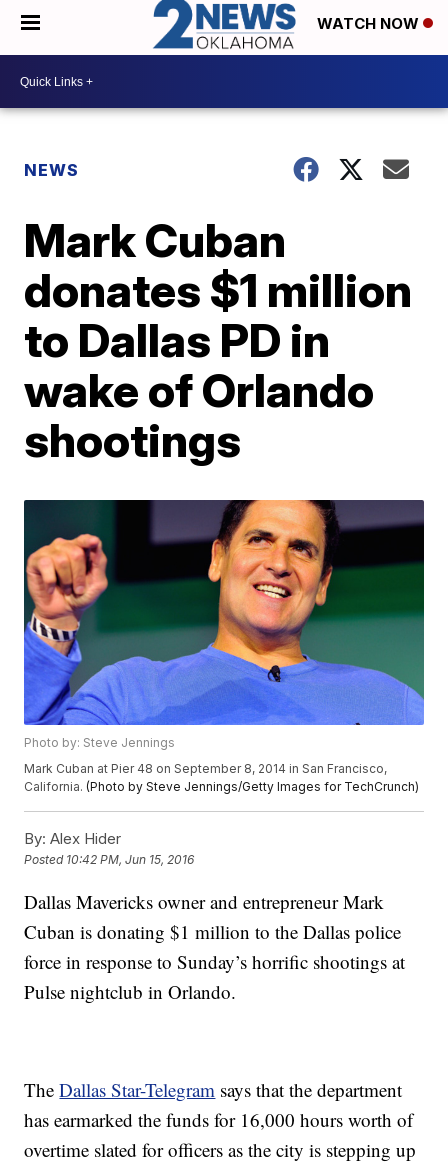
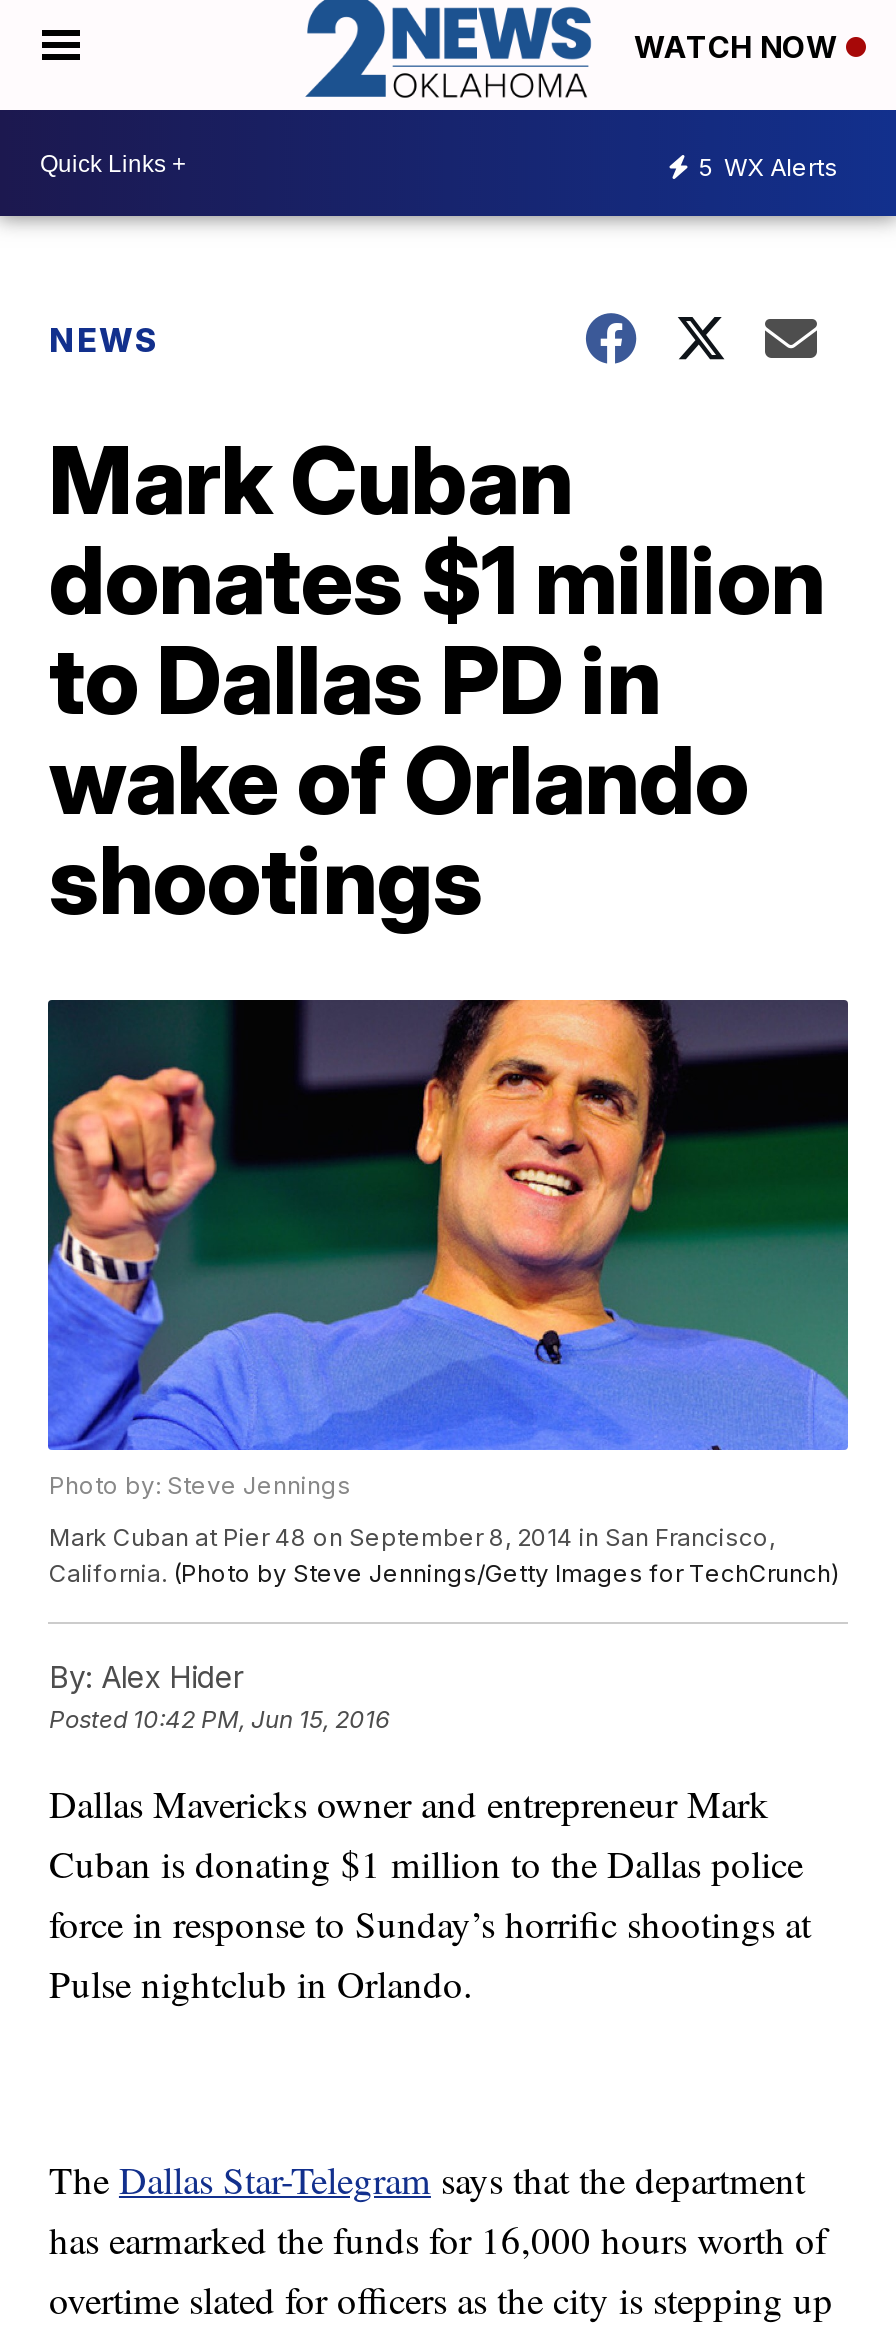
+ 5 WX Alerts
